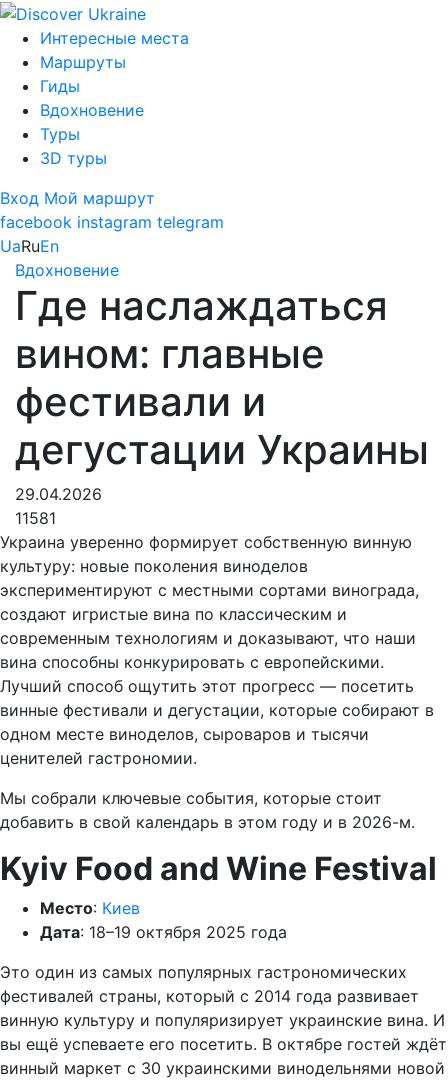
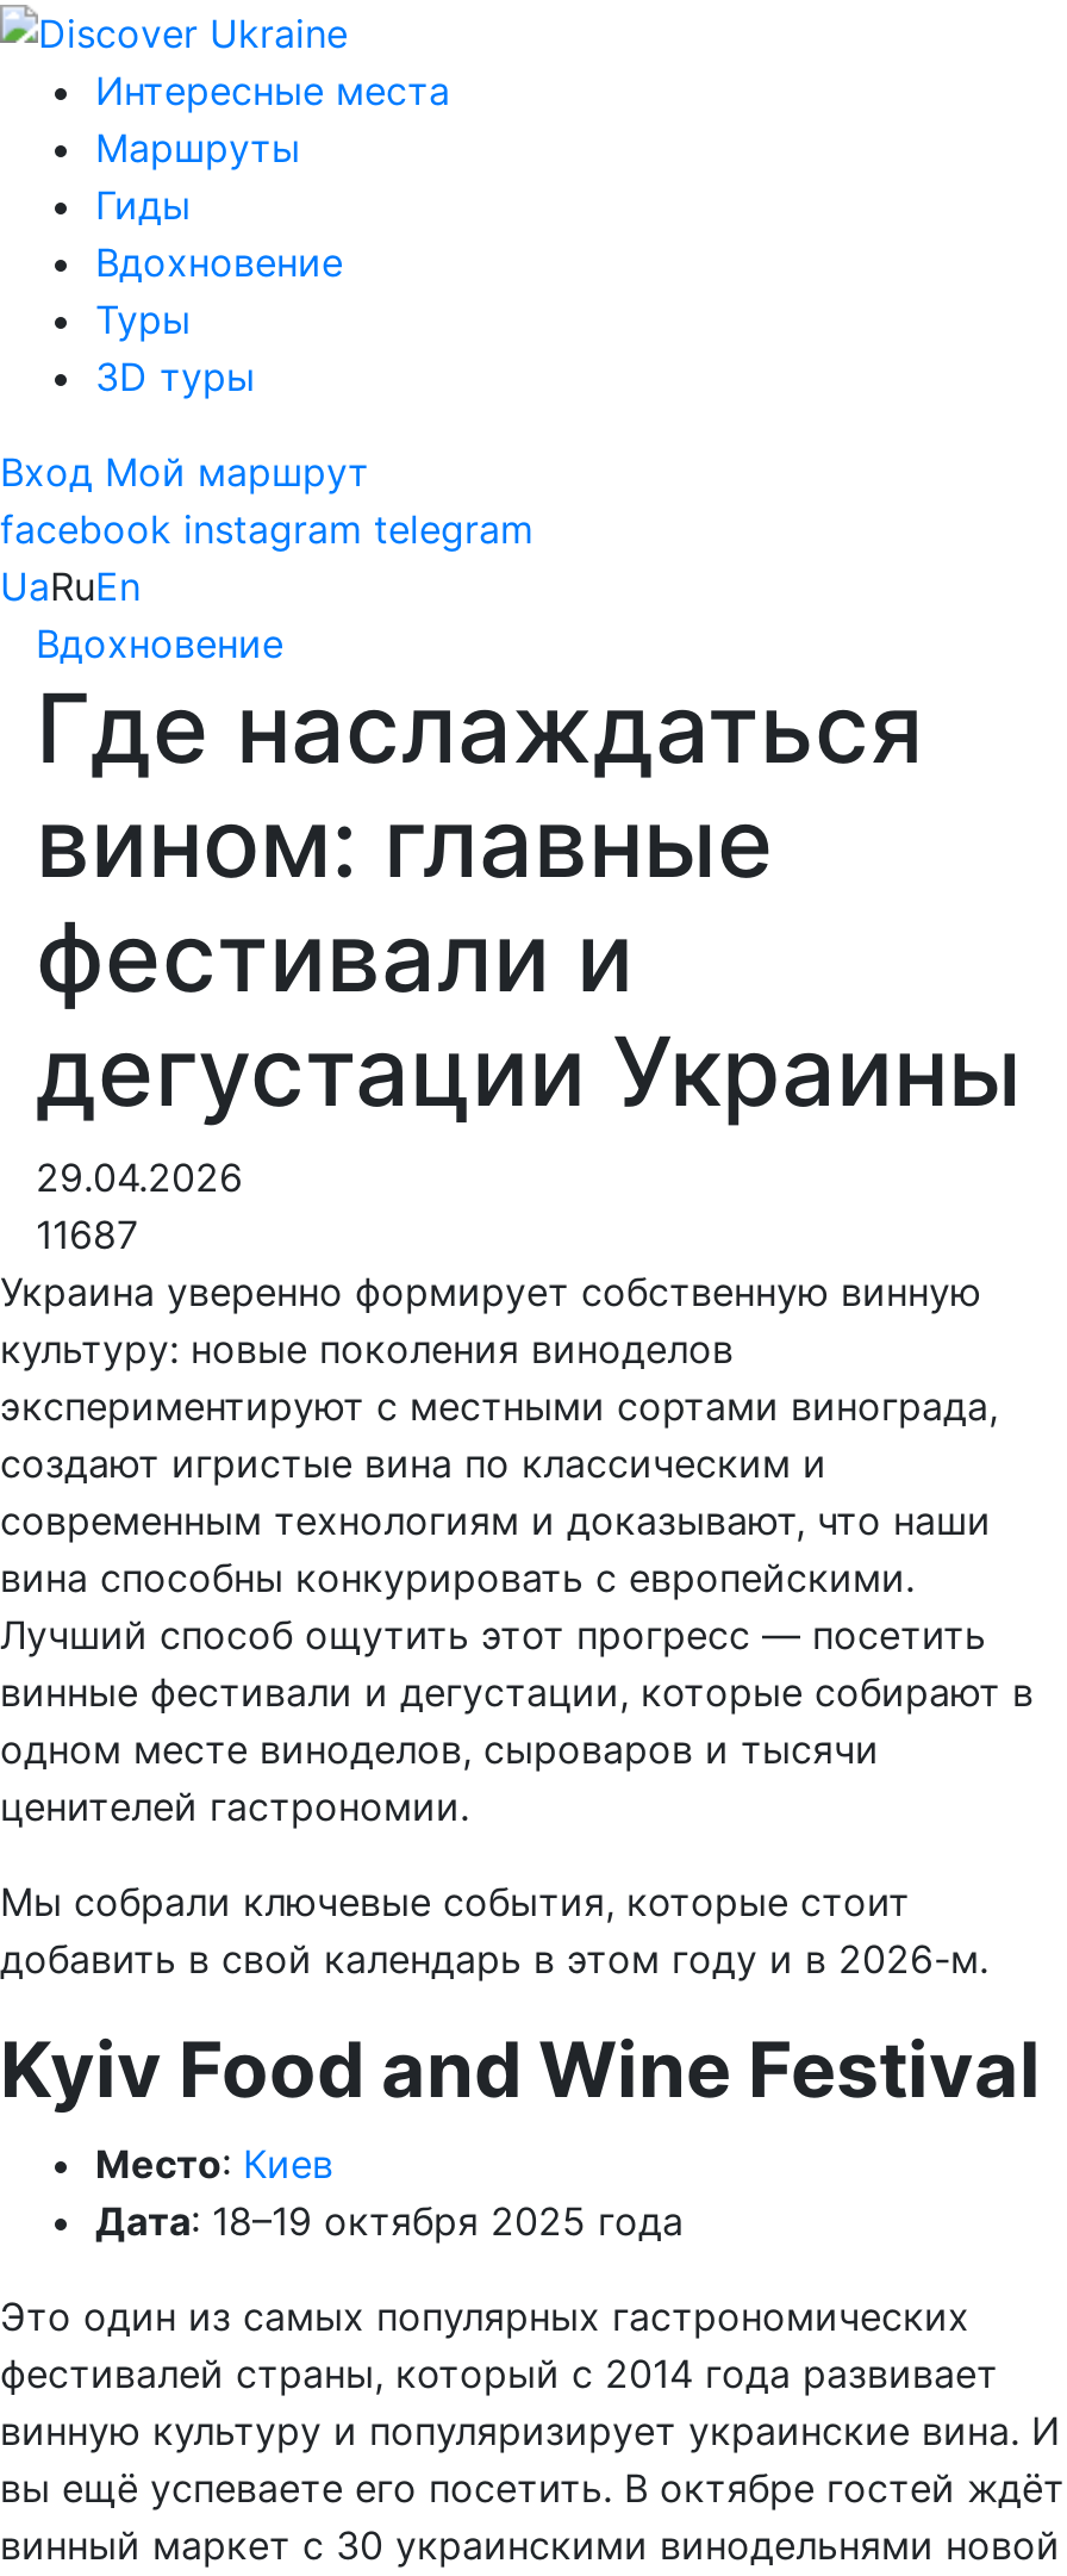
- 11581
+ 11687
